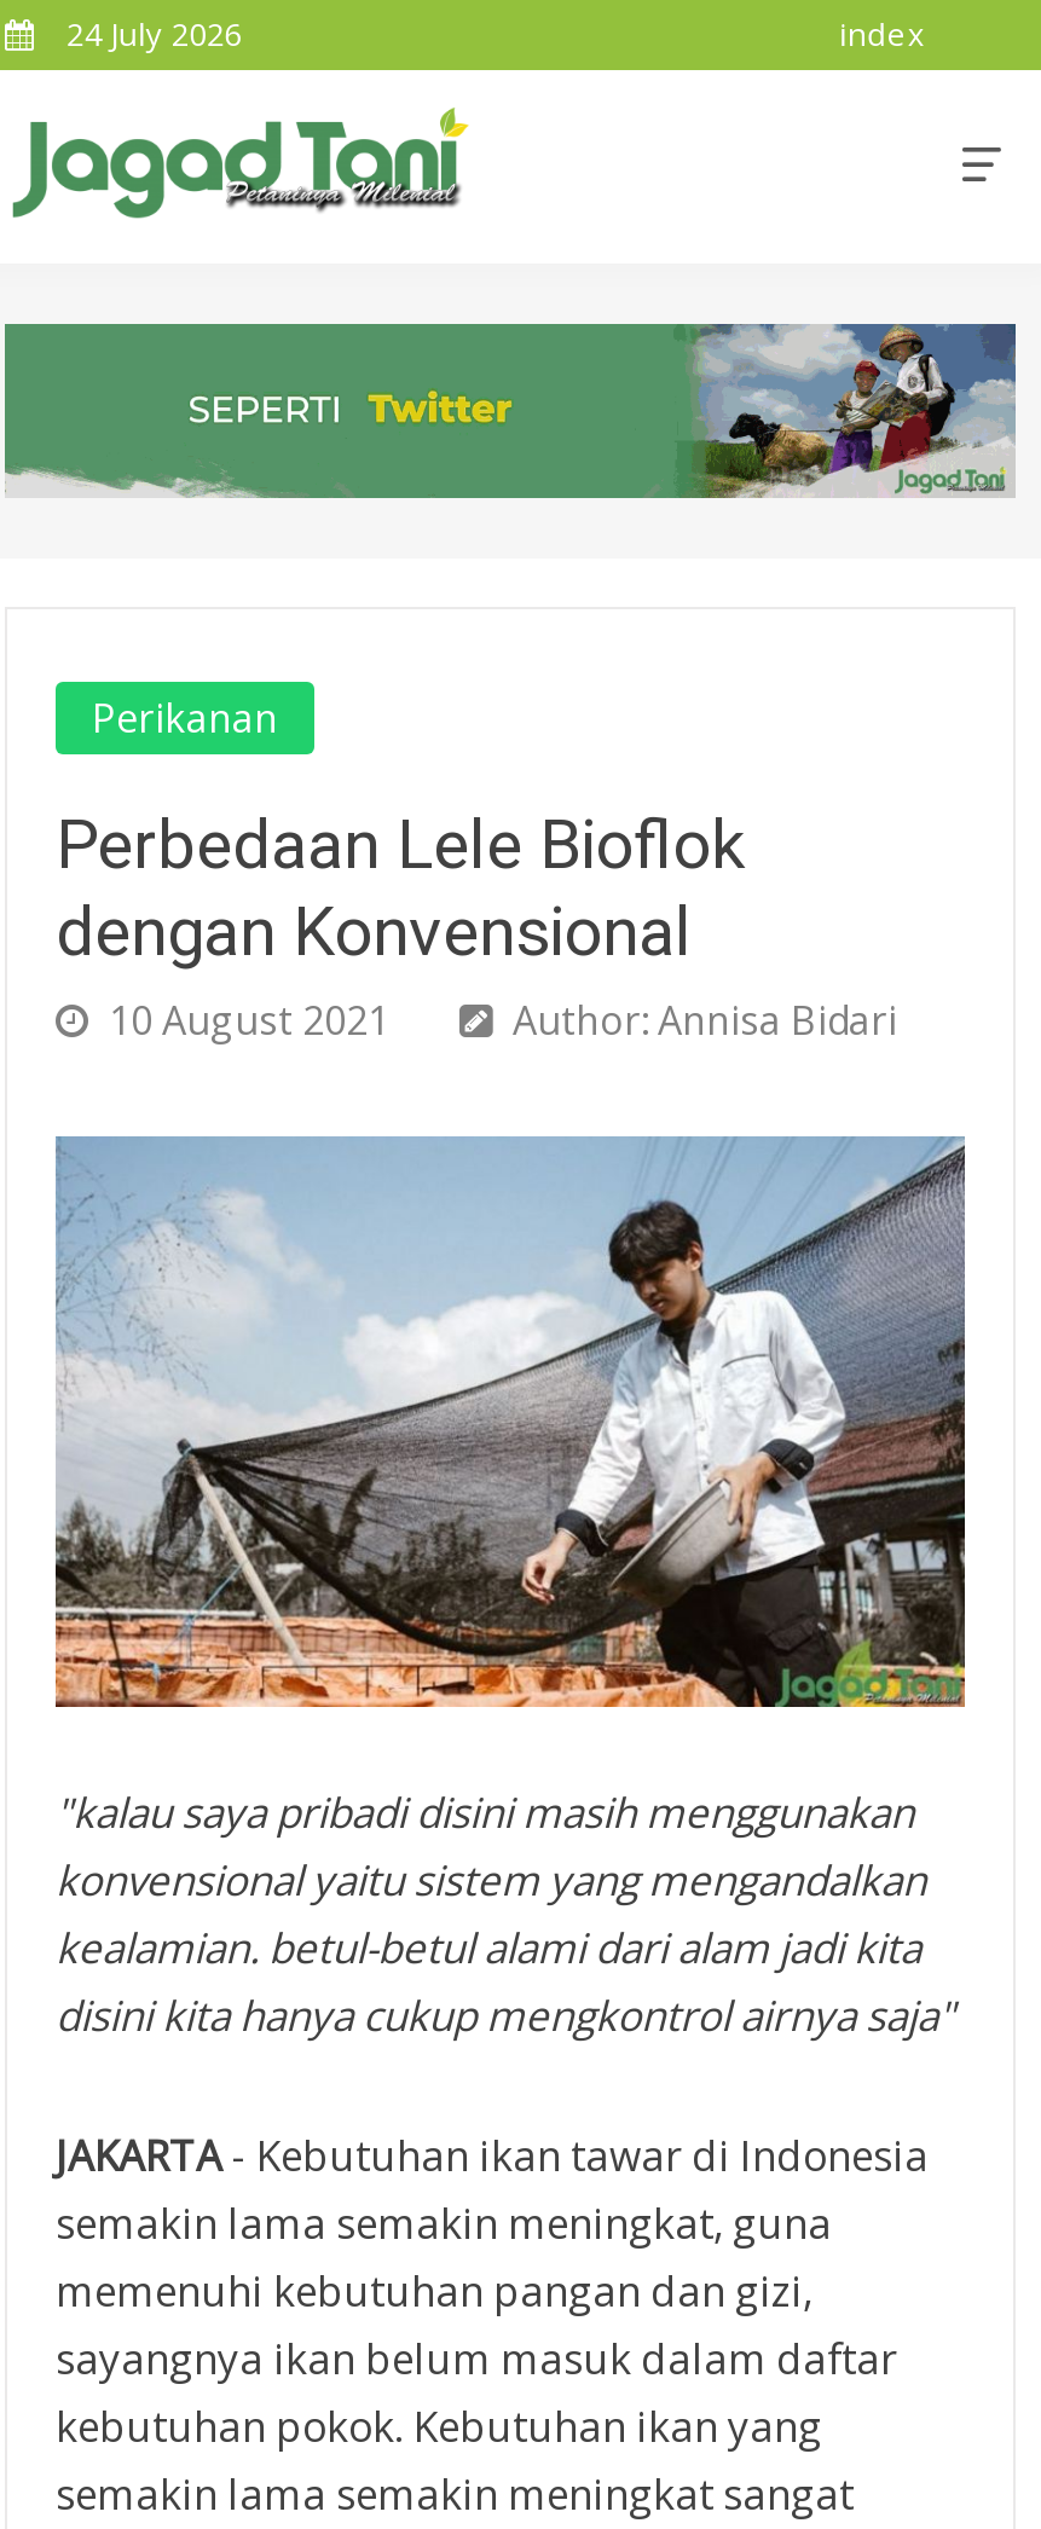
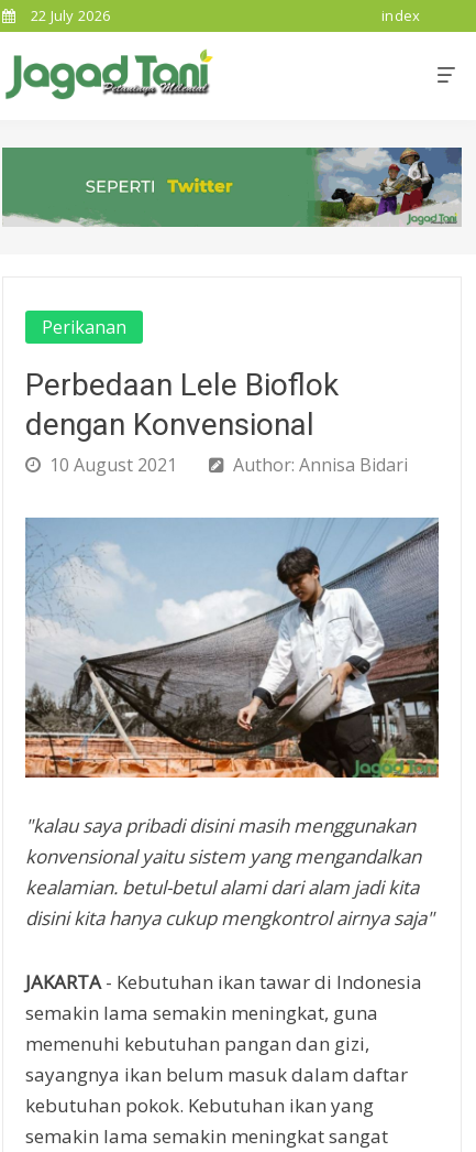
- 24 July 2026
+ 22 July 2026
